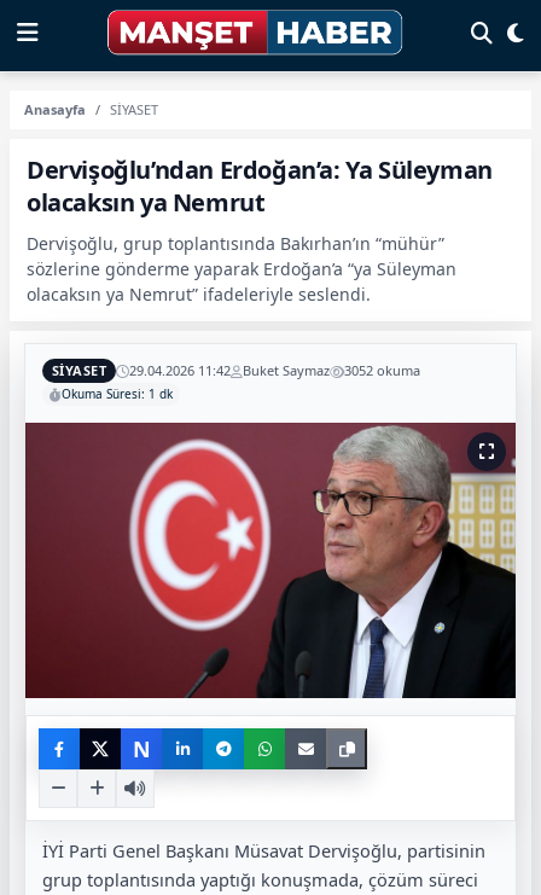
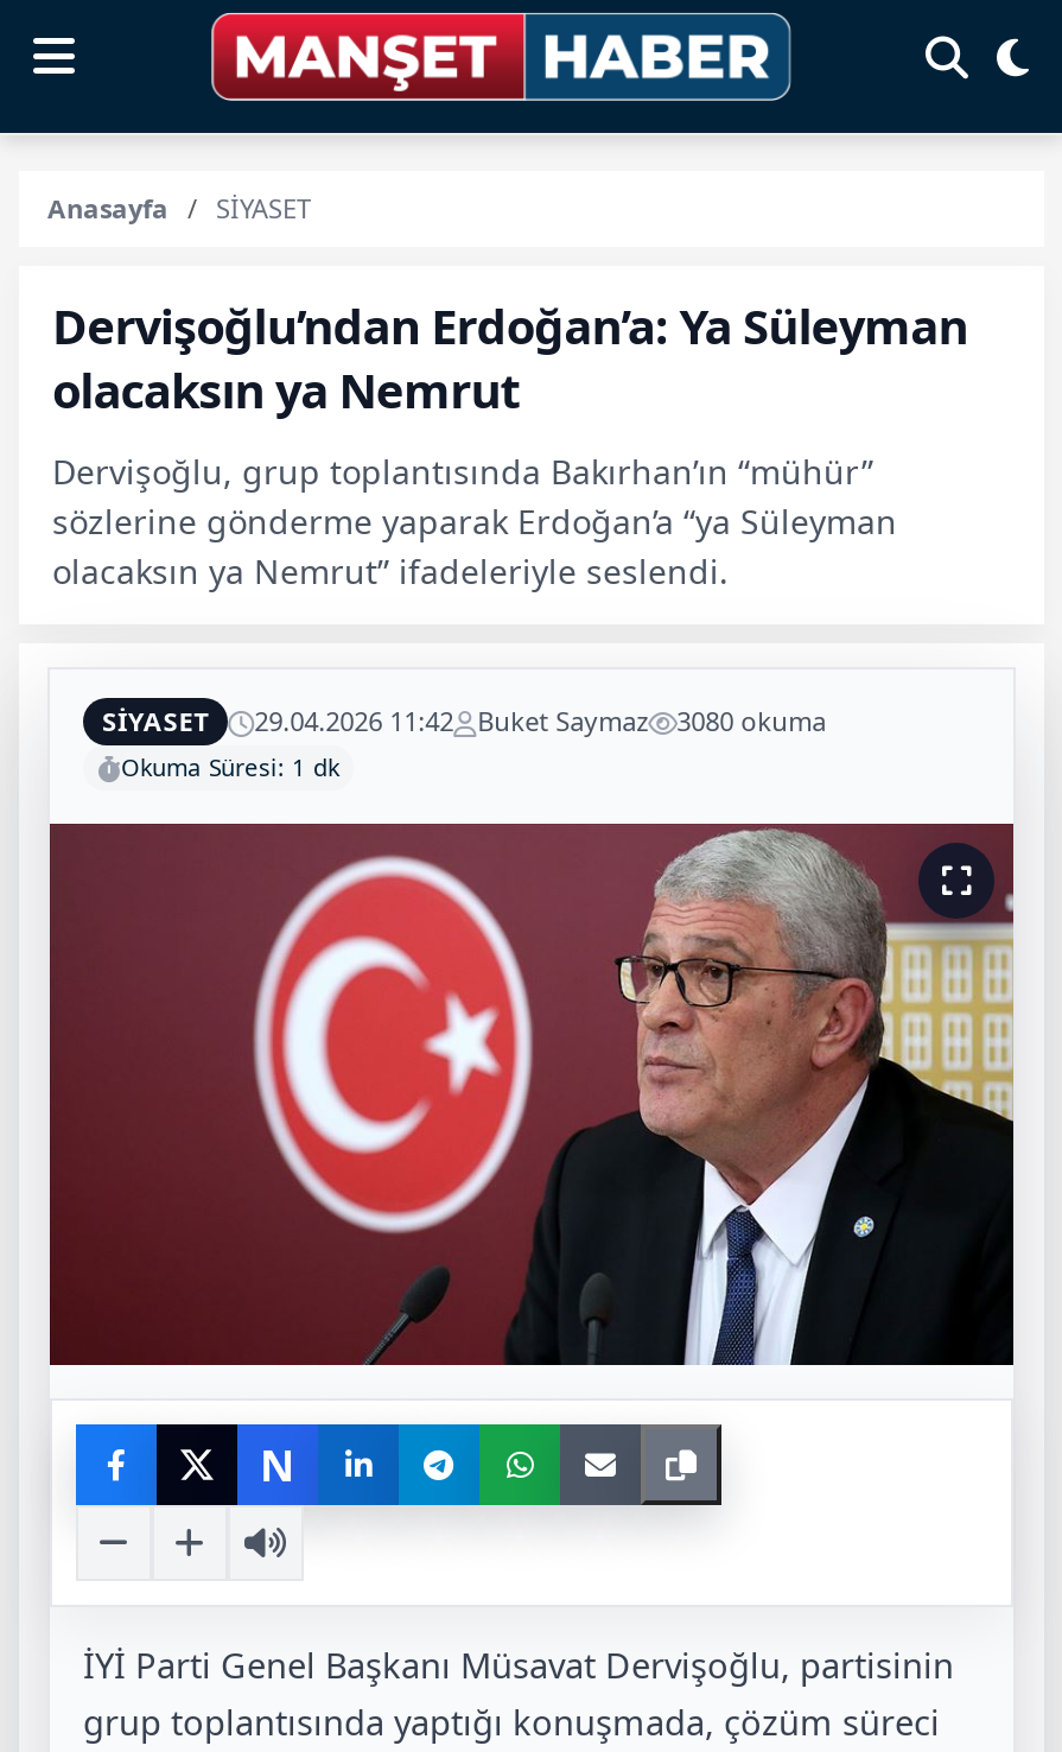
- SİYASET 29.04.2026 11:42 Buket Saymaz 3052 okuma
+ SİYASET 29.04.2026 11:42 Buket Saymaz 3080 okuma
